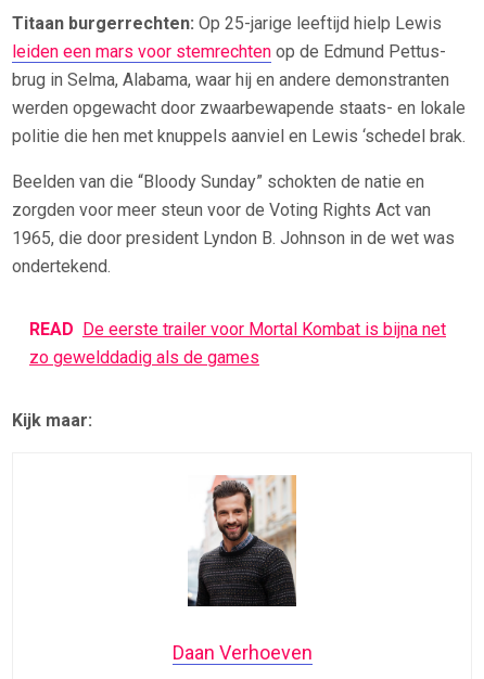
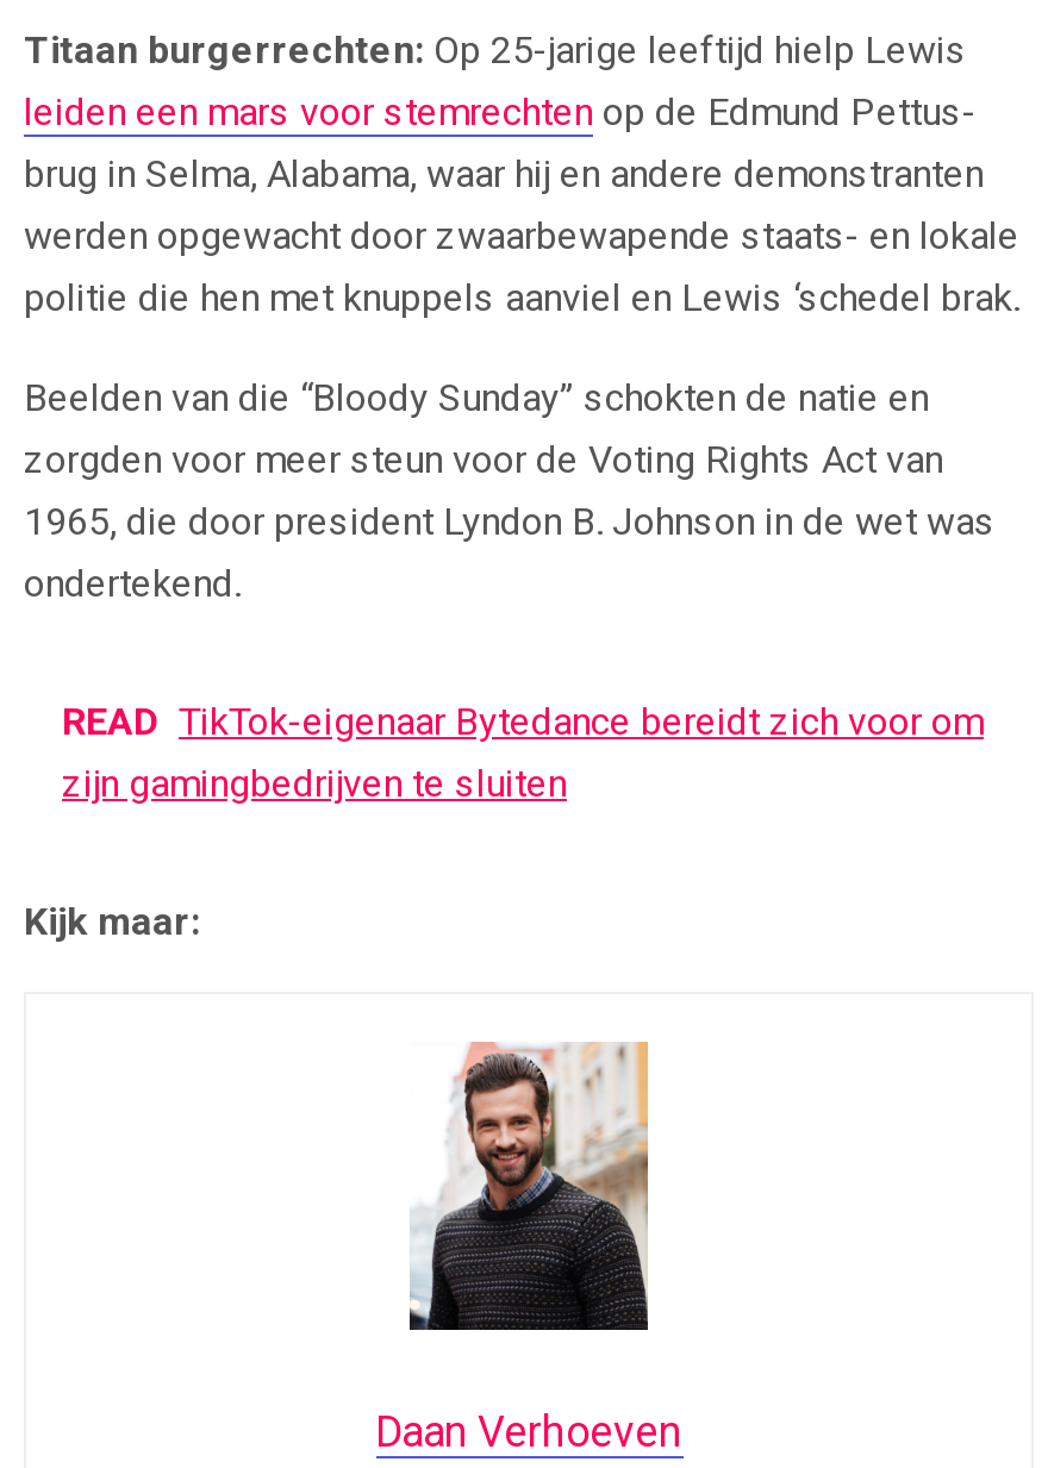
- READ De eerste trailer voor Mortal Kombat is bijna net
- zo gewelddadig als de games
+ READ TikTok-eigenaar Bytedance bereidt zich voor om
+ zijn gamingbedrijven te sluiten
